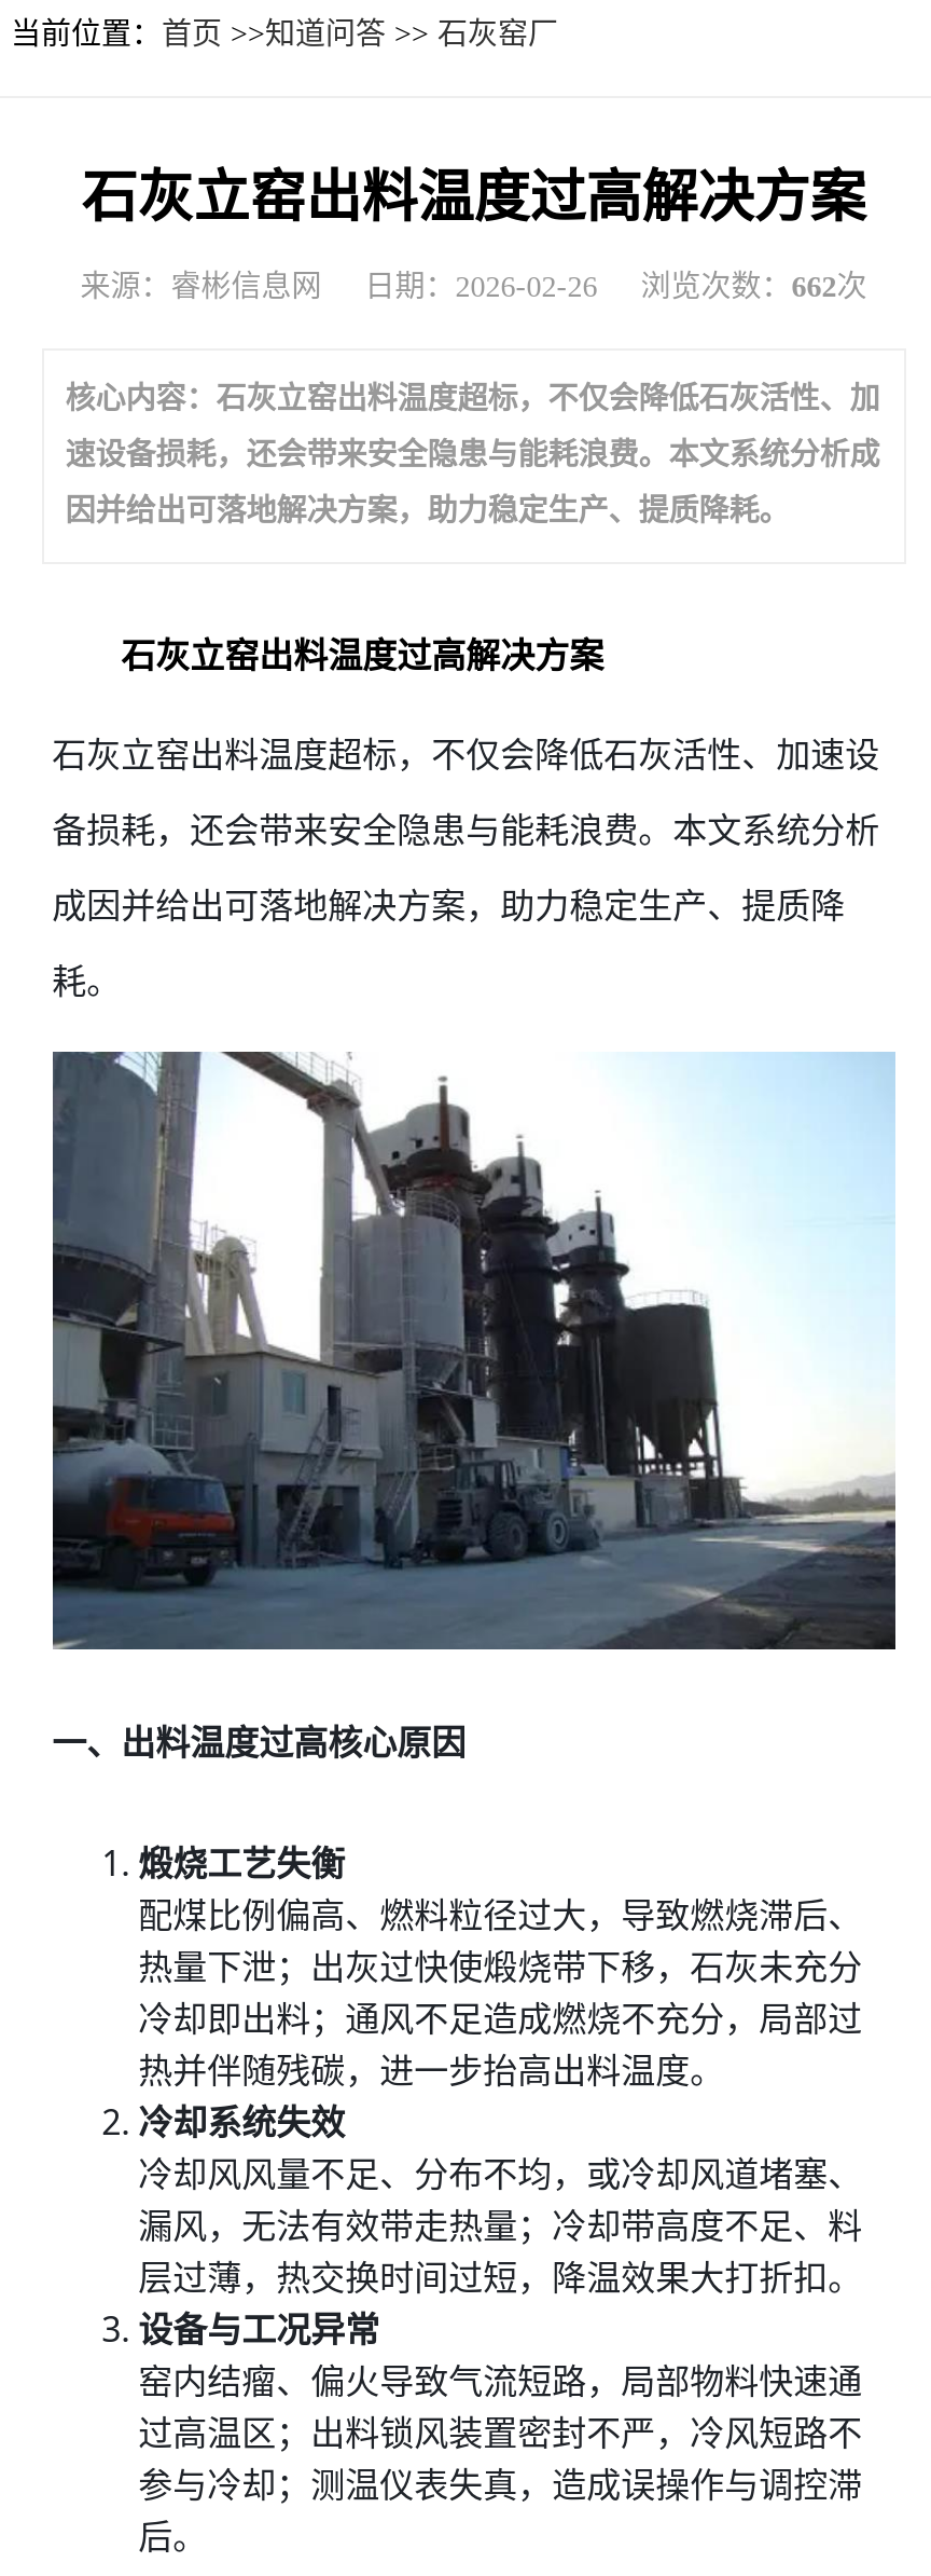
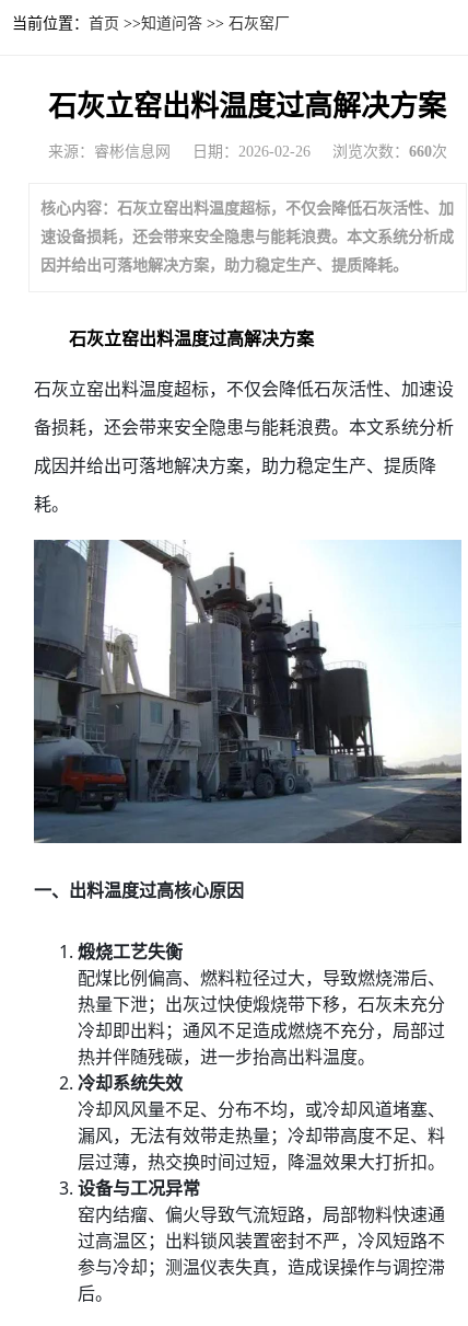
- 来源：睿彬信息网 日期：2026-02-26 浏览次数：662次
+ 来源：睿彬信息网 日期：2026-02-26 浏览次数：660次
